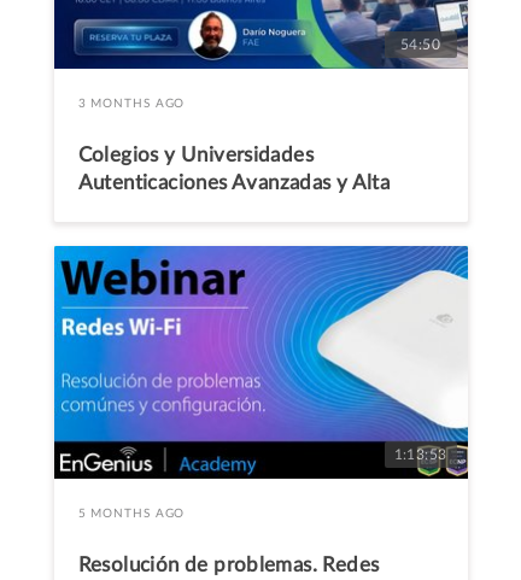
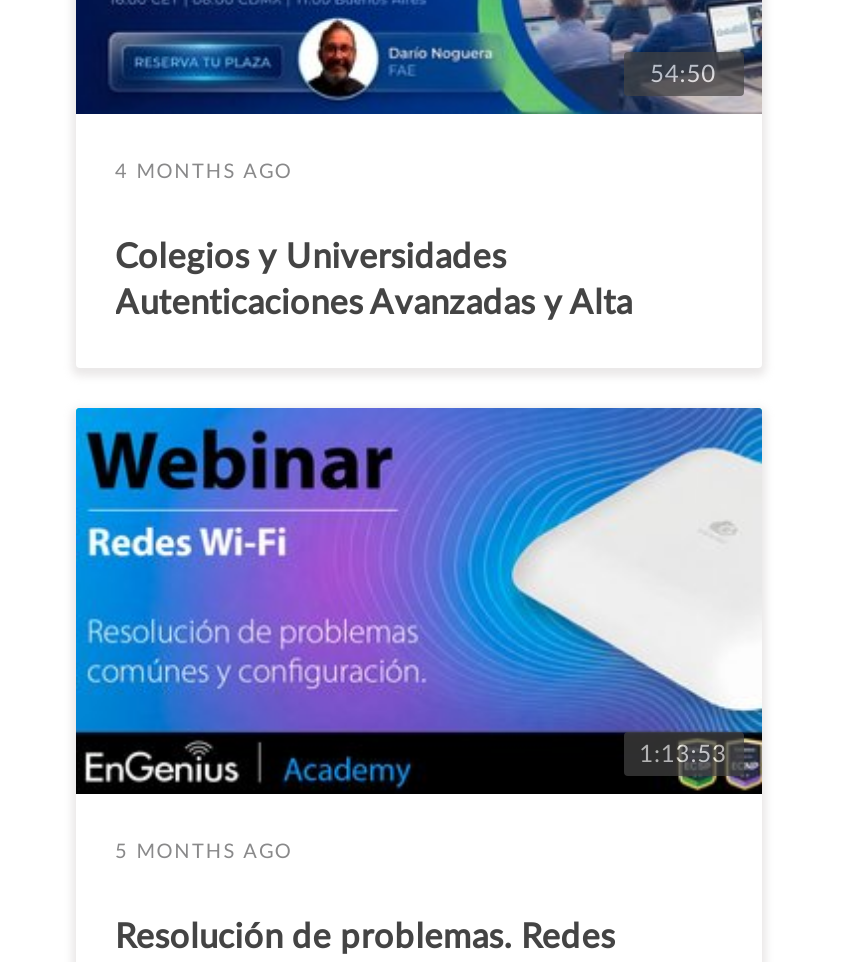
- 3 MONTHS AGO
+ 4 MONTHS AGO
